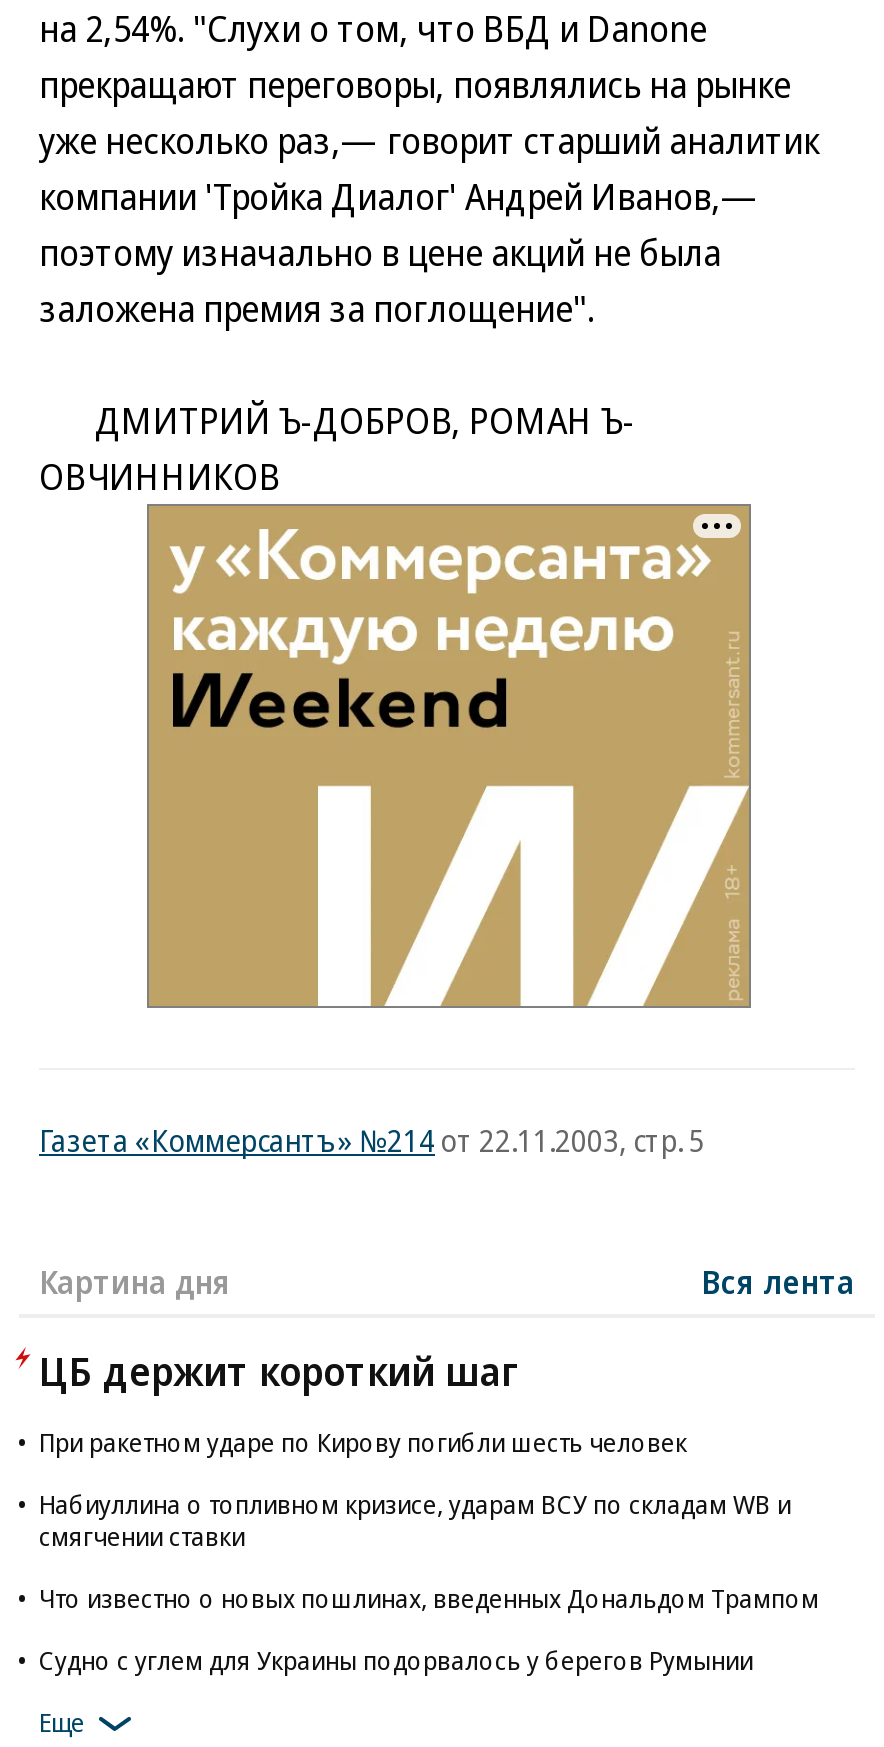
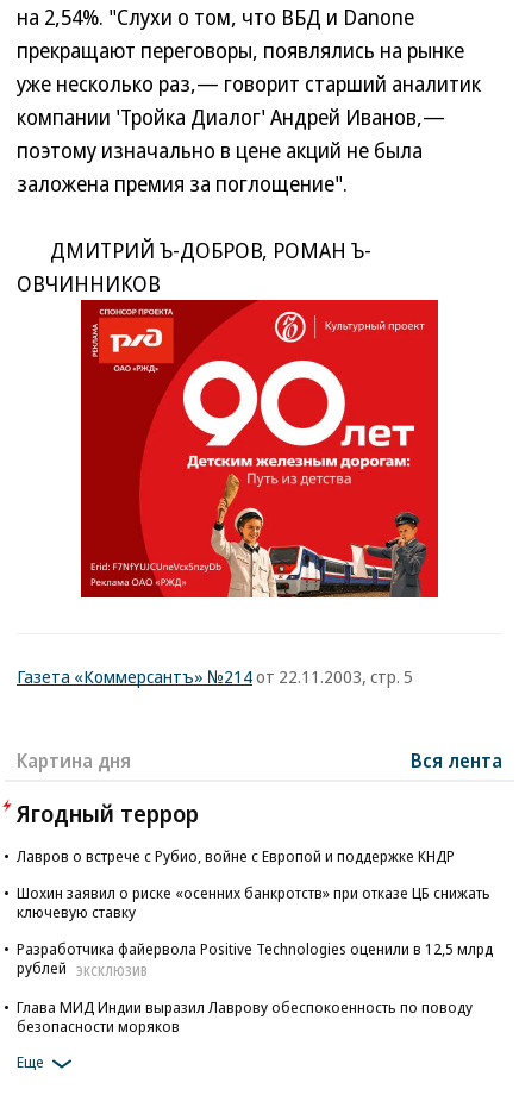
- [image]
+ [image]

- ЦБ держит короткий шаг
+ Ягодный террор

- При ракетном ударе по Кирову погибли шесть человек
+ Лавров о встрече с Рубио, войне с Европой и поддержке КНДР

- Набиуллина о топливном кризисе, ударам ВСУ по складам WB и
- смягчении ставки
+ Шохин заявил о риске «осенних банкротств» при отказе ЦБ снижать
+ ключевую ставку

- Что известно о новых пошлинах, введенных Дональдом Трампом
+ Разработчика файервола Positive Technologies оценили в 12,5 млрд
+ рублей ЭКСКЛЮЗИВ

- Судно с углем для Украины подорвалось у берегов Румынии
+ Глава МИД Индии выразил Лаврову обеспокоенность по поводу
+ безопасности моряков
